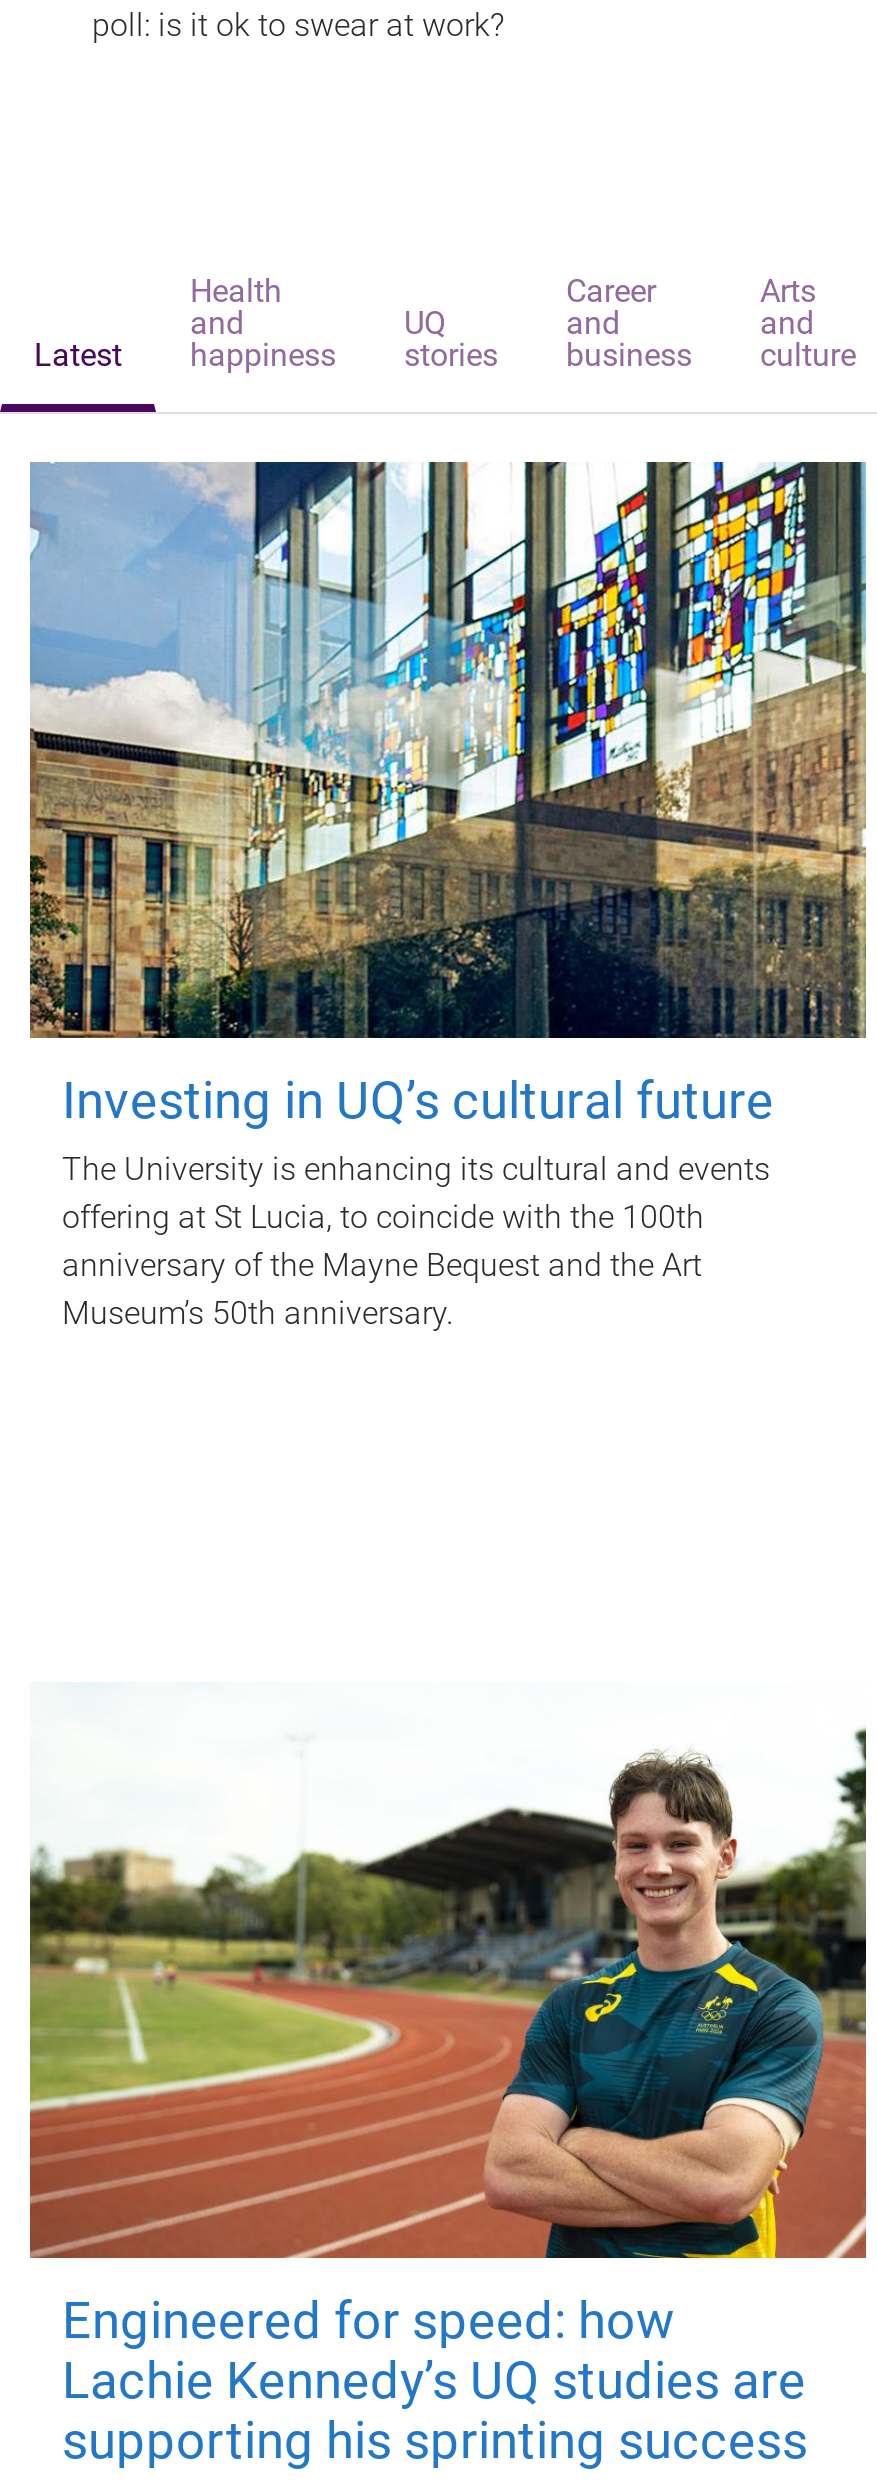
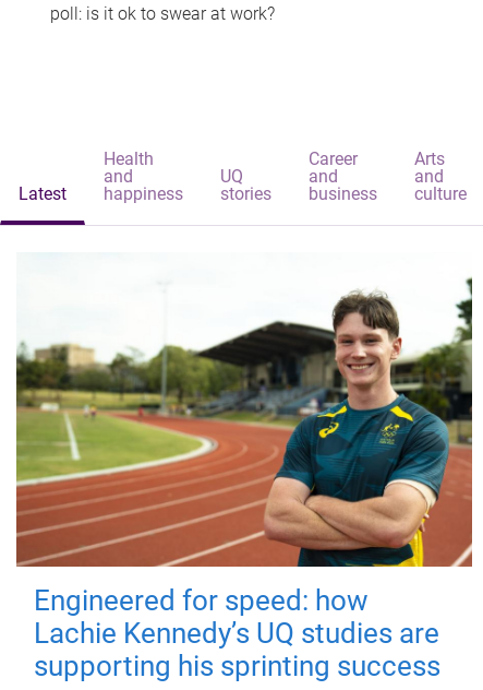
- [image]
- Investing in UQ’s cultural future
- The University is enhancing its cultural and events
- offering at St Lucia, to coincide with the 100th
- anniversary of the Mayne Bequest and the Art
- Museum’s 50th anniversary.
